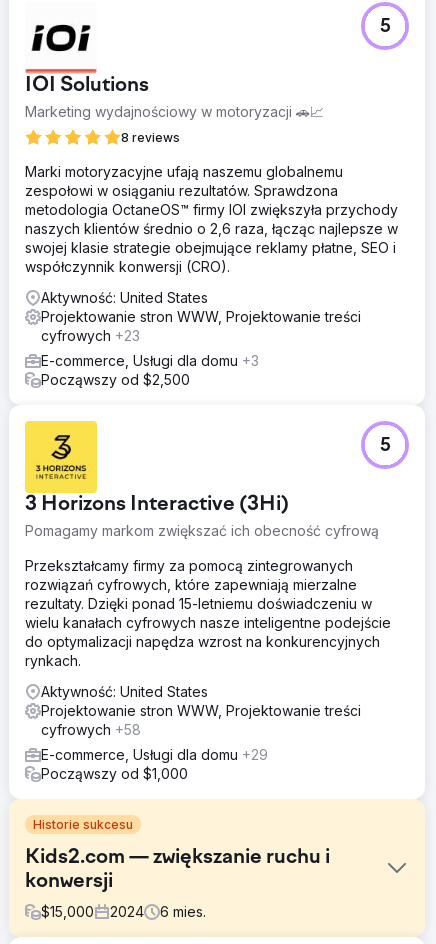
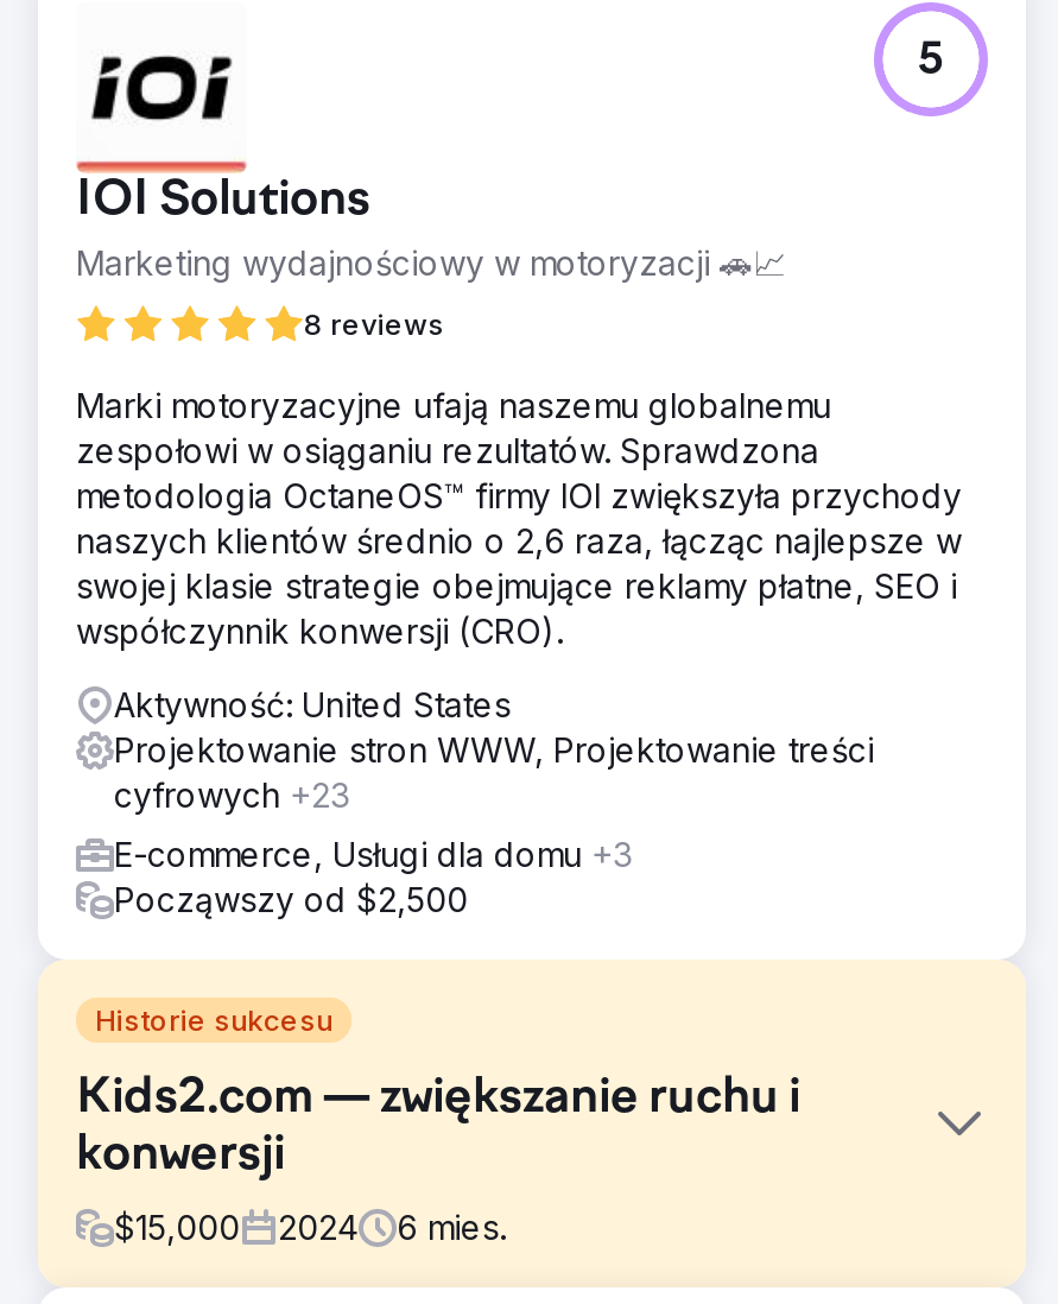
- [image]
- 3 Horizons Interactive (3Hi)
- Pomagamy markom zwiększać ich obecność cyfrową

- 5

- Przekształcamy firmy za pomocą zintegrowanych
- rozwiązań cyfrowych, które zapewniają mierzalne
- rezultaty. Dzięki ponad 15-letniemu doświadczeniu w
- wielu kanałach cyfrowych nasze inteligentne podejście
- do optymalizacji napędza wzrost na konkurencyjnych
- rynkach.
- Aktywność: United States
- Projektowanie stron WWW, Projektowanie treści
- cyfrowych +58
- E-commerce, Usługi dla domu +29
- Począwszy od $1,000
